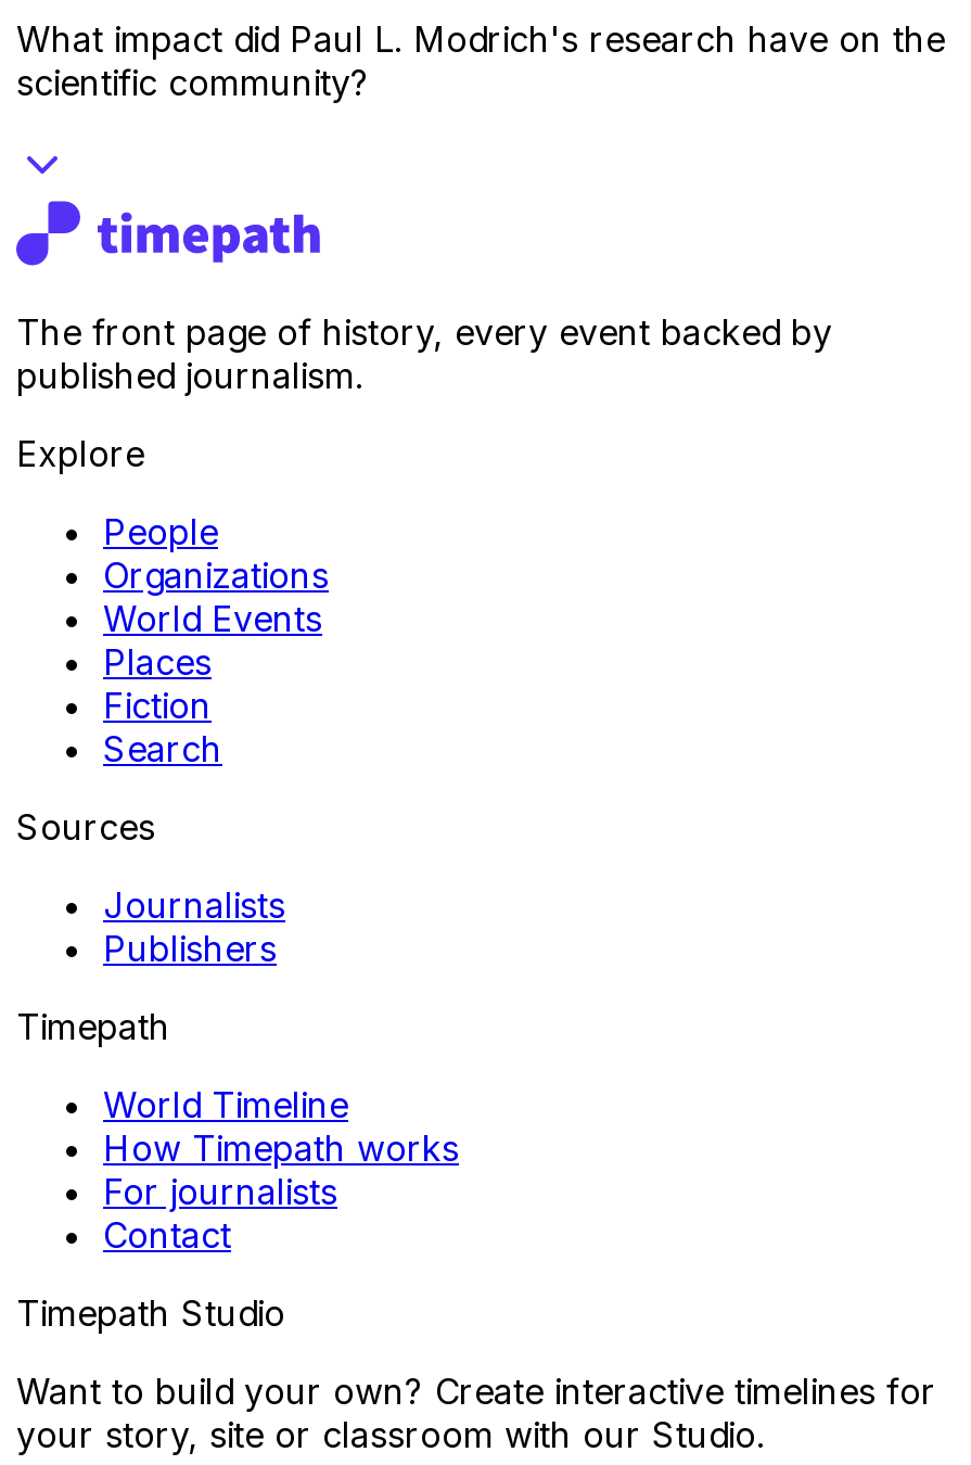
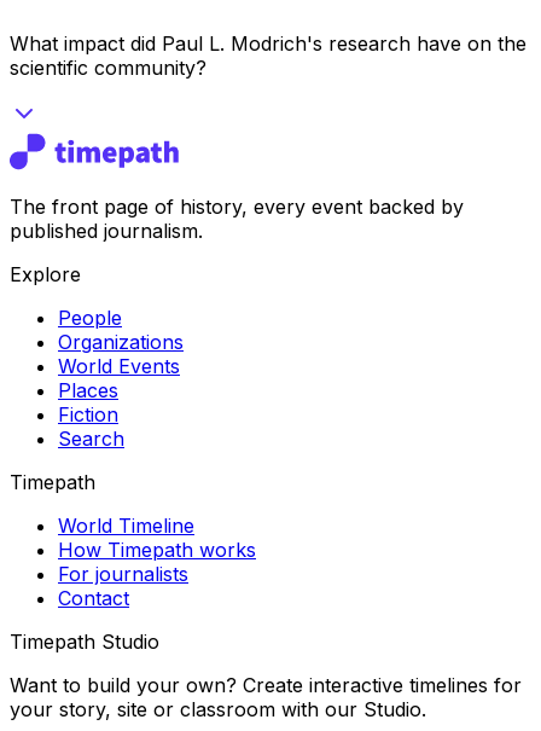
- Sources
- Journalists
- Publishers
